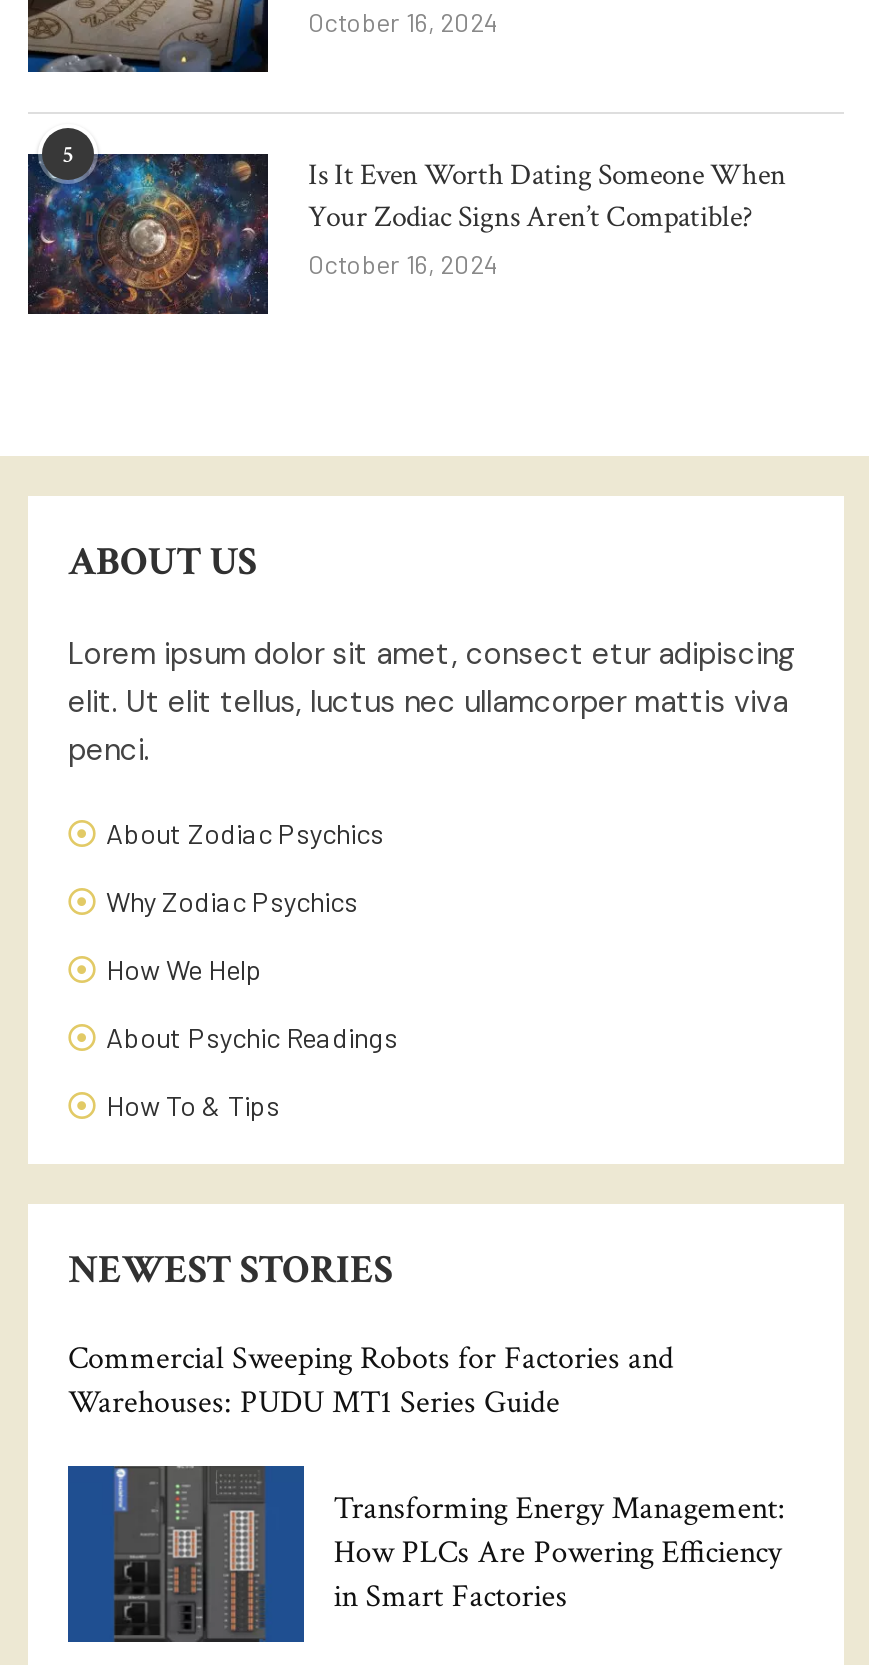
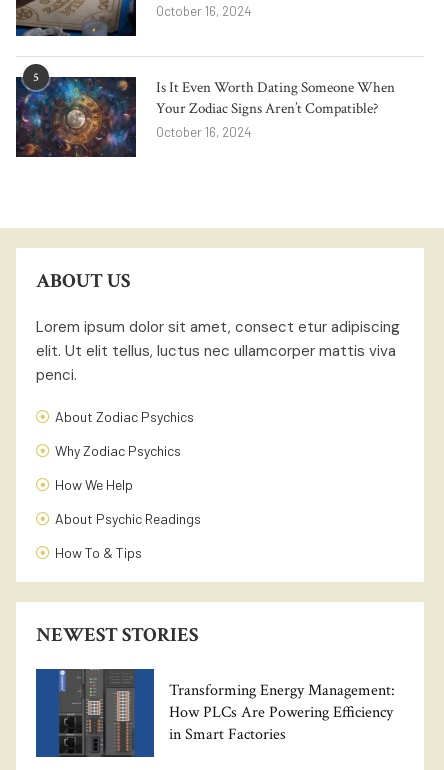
- Commercial Sweeping Robots for Factories and
- Warehouses: PUDU MT1 Series Guide
